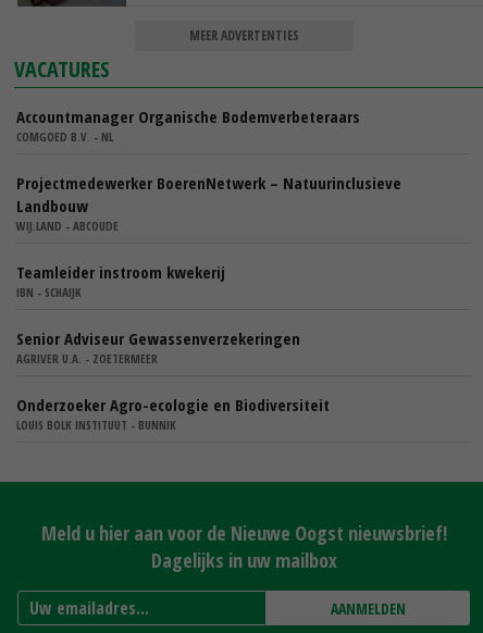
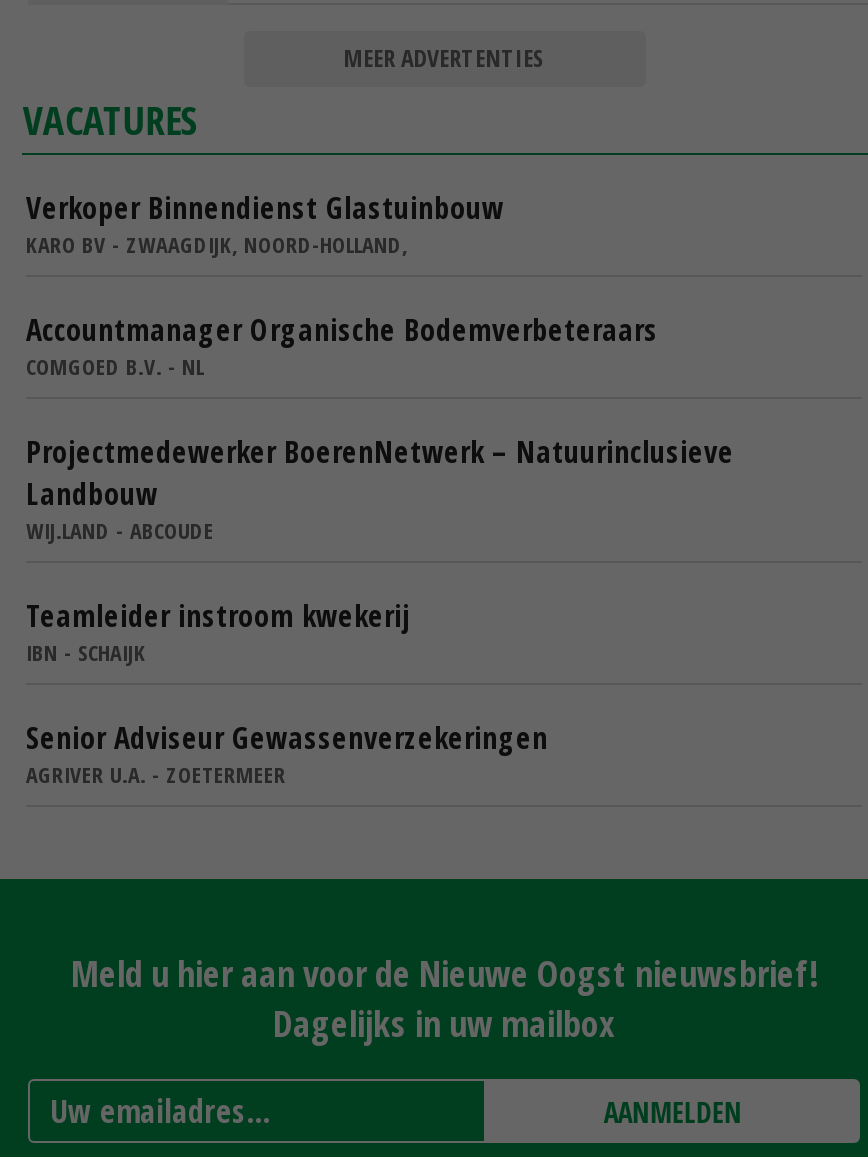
+ Verkoper Binnendienst Glastuinbouw
+ KARO BV - ZWAAGDIJK, NOORD-HOLLAND,

moved down: Accountmanager Organische Bodemverbeteraars | COMGOED B.V. - NL | Projectmedewerker BoerenNetwerk – Natuurinclusieve | ... | Senior Adviseur Gewassenverzekeringen | AGRIVER U.A. - ZOETERMEER

- Onderzoeker Agro-ecologie en Biodiversiteit
- LOUIS BOLK INSTITUUT - BUNNIK
